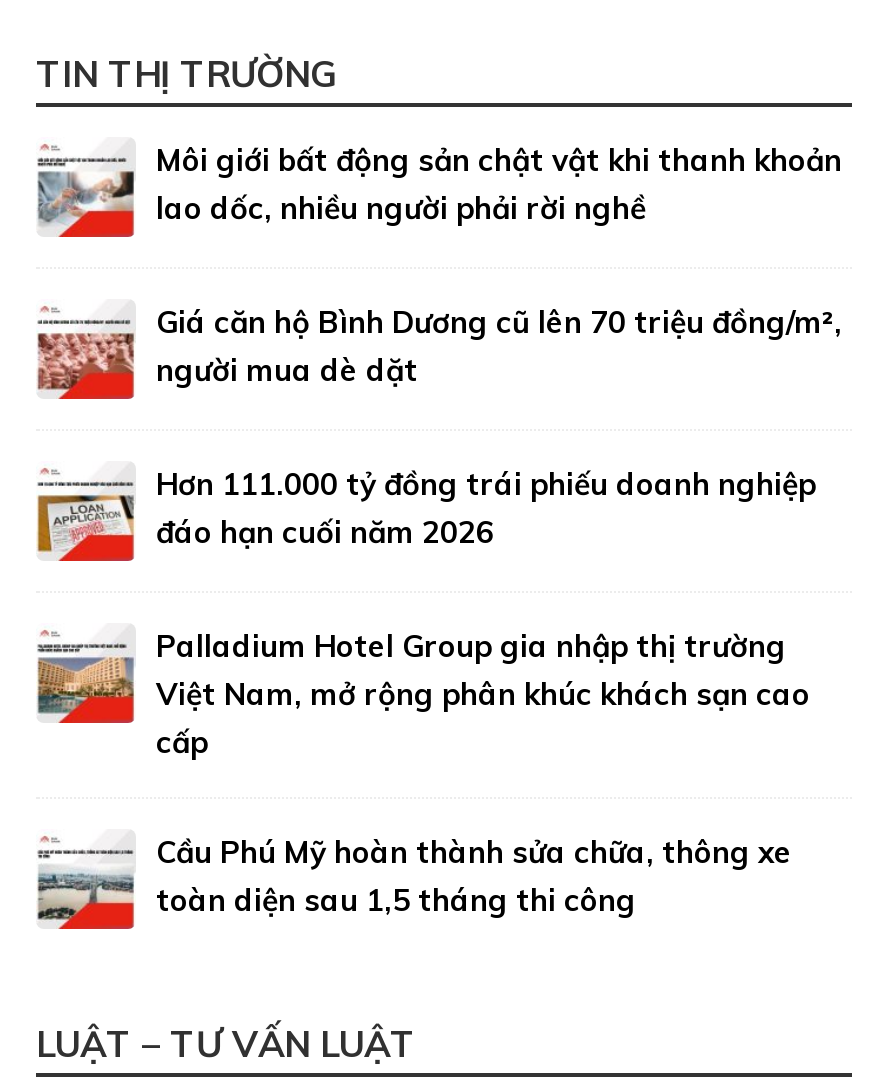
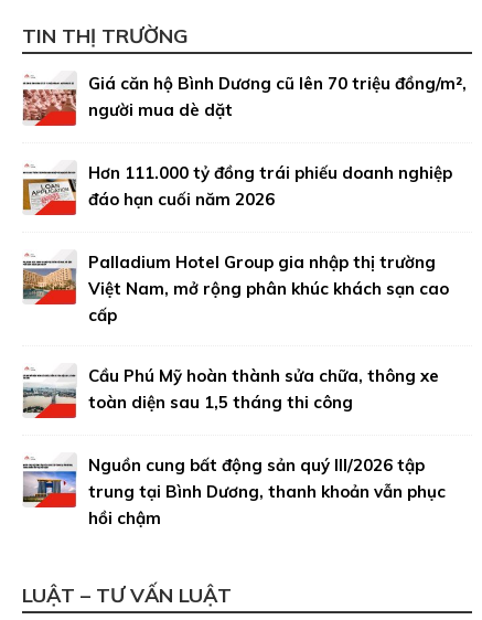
- [image]
- Môi giới bất động sản chật vật khi thanh khoản
- lao dốc, nhiều người phải rời nghề

moved up: [image] | người mua dè dặt | Hơn 111.000 tỷ đồng trái phiếu doanh nghiệp | ... | Cầu Phú Mỹ hoàn thành sửa chữa, thông xe | toàn diện sau 1,5 tháng thi công

+ [image]
+ Nguồn cung bất động sản quý III/2026 tập
+ trung tại Bình Dương, thanh khoản vẫn phục
+ hồi chậm
